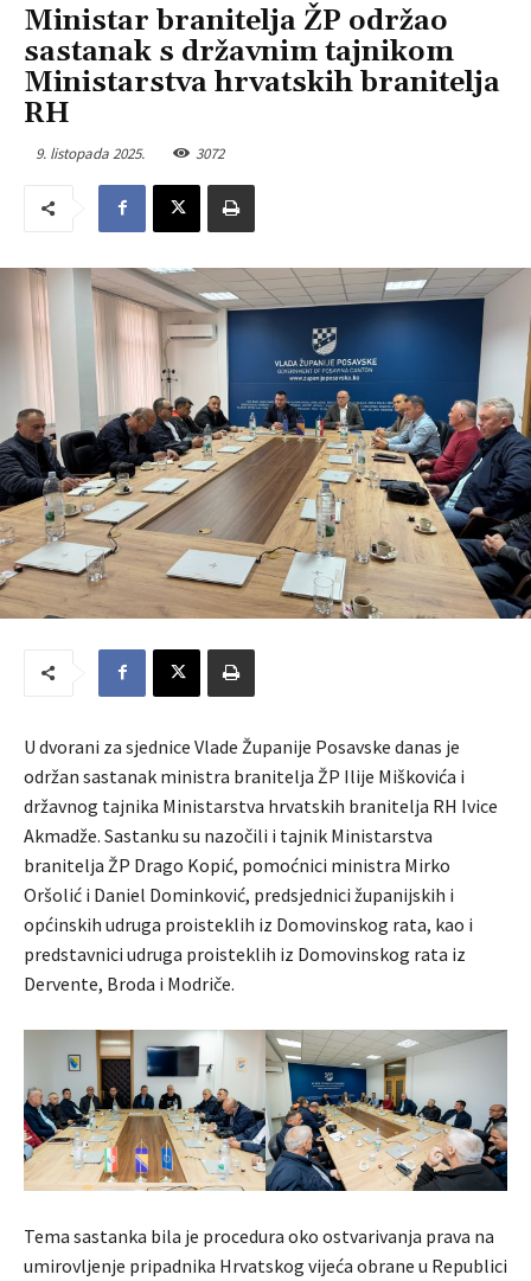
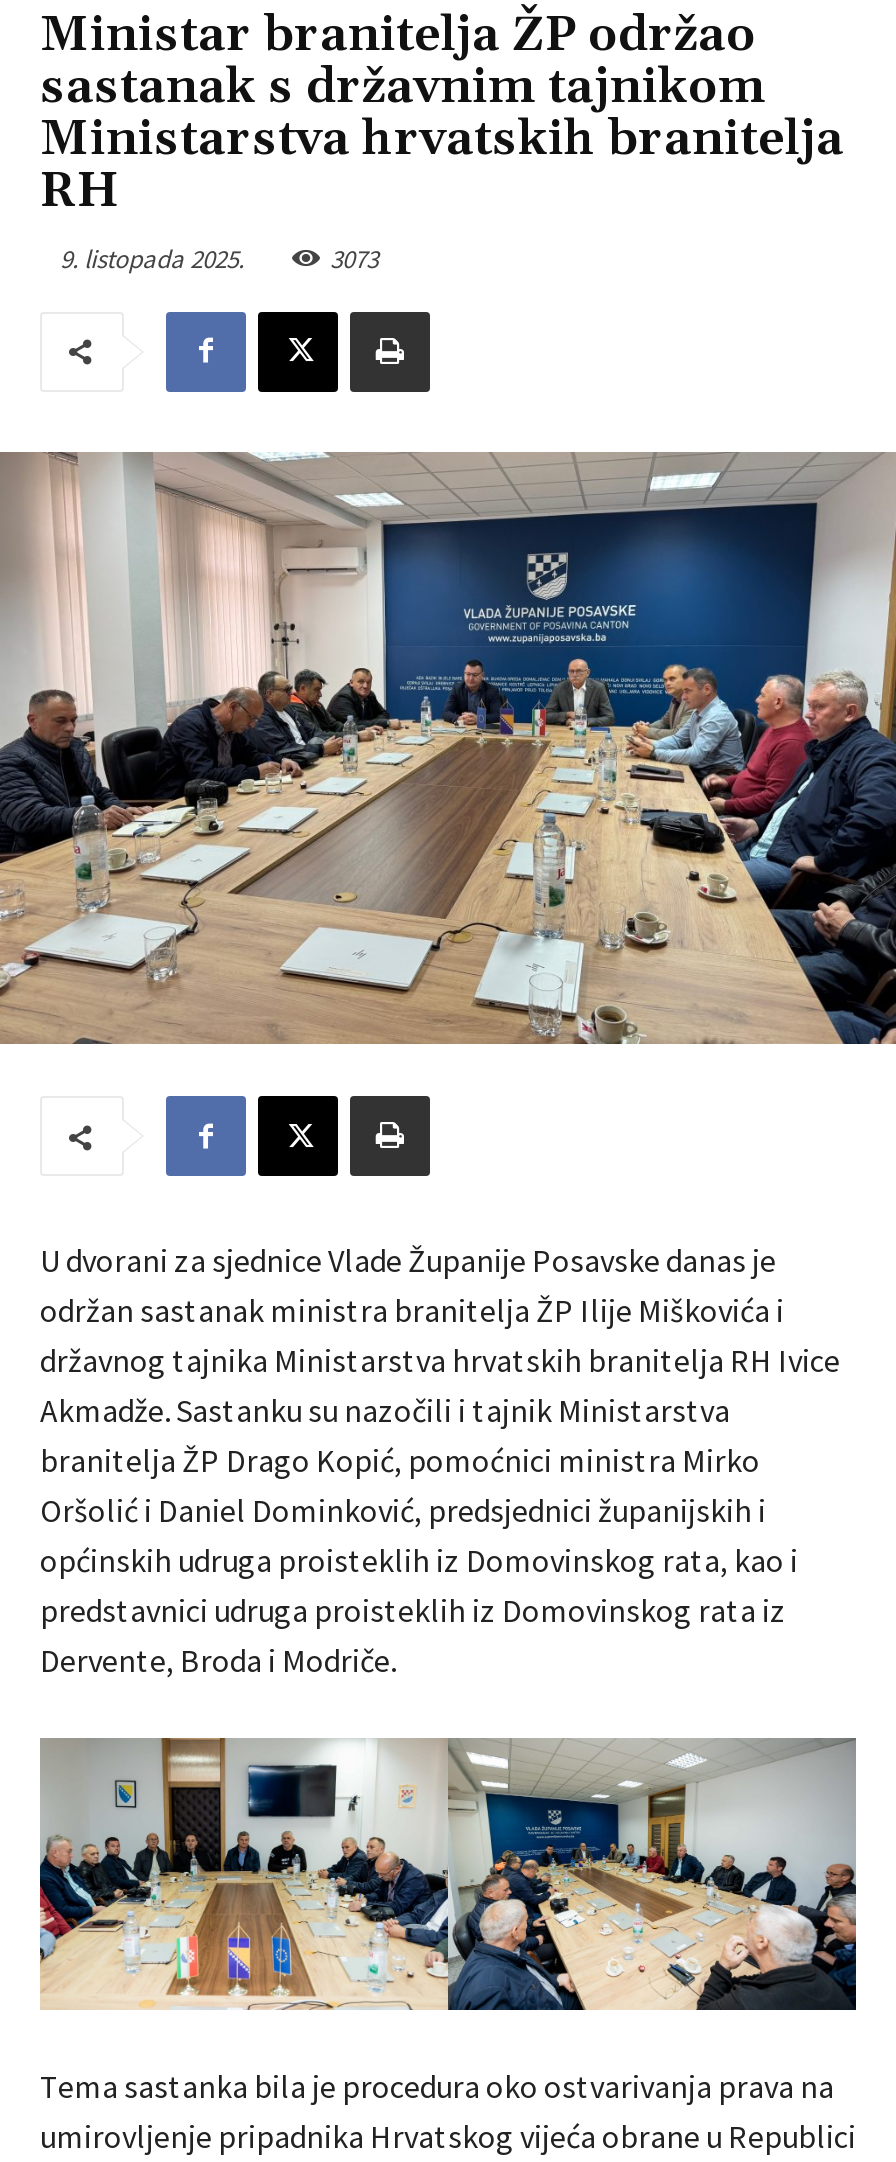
- 3072
+ 3073
